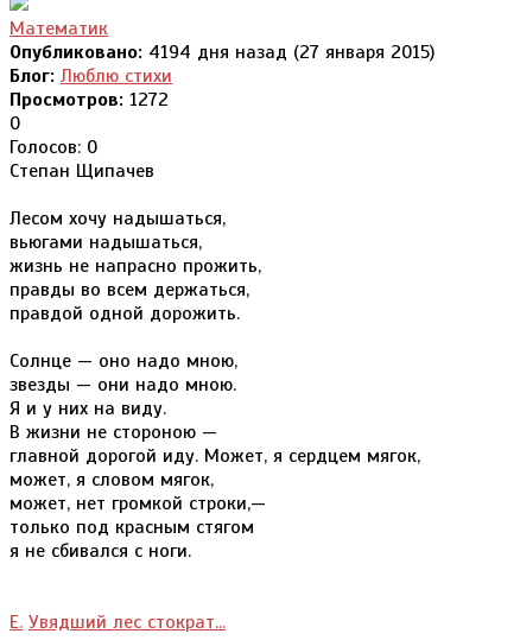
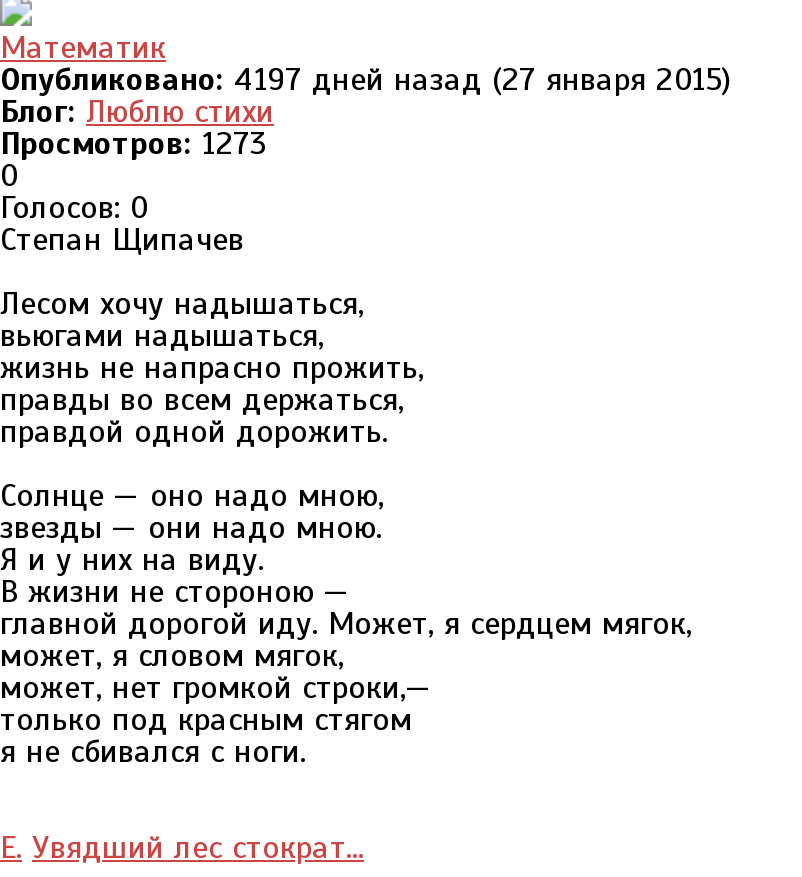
- Опубликовано: 4194 дня назад (27 января 2015)
+ Опубликовано: 4197 дней назад (27 января 2015)

- Просмотров:1272
+ Просмотров:1273
